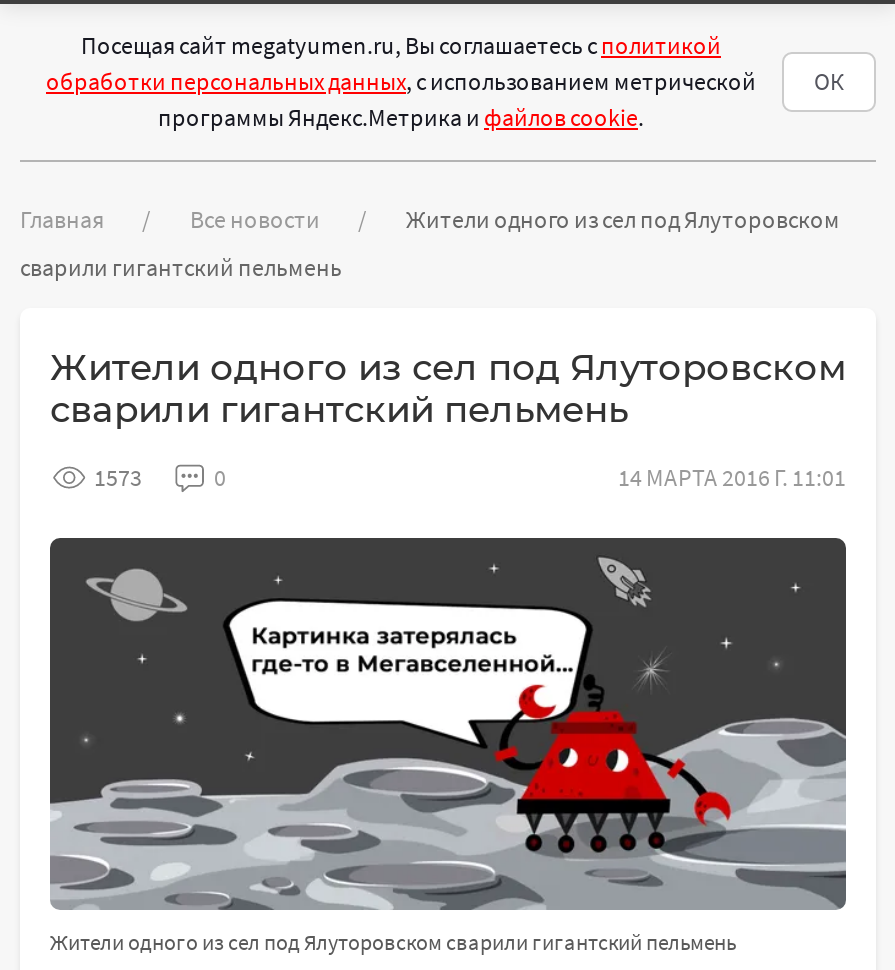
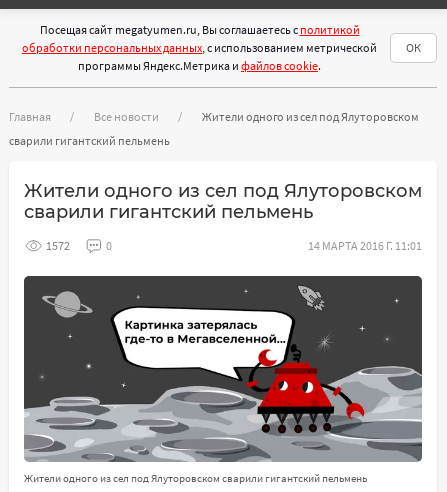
- 1573
+ 1572
